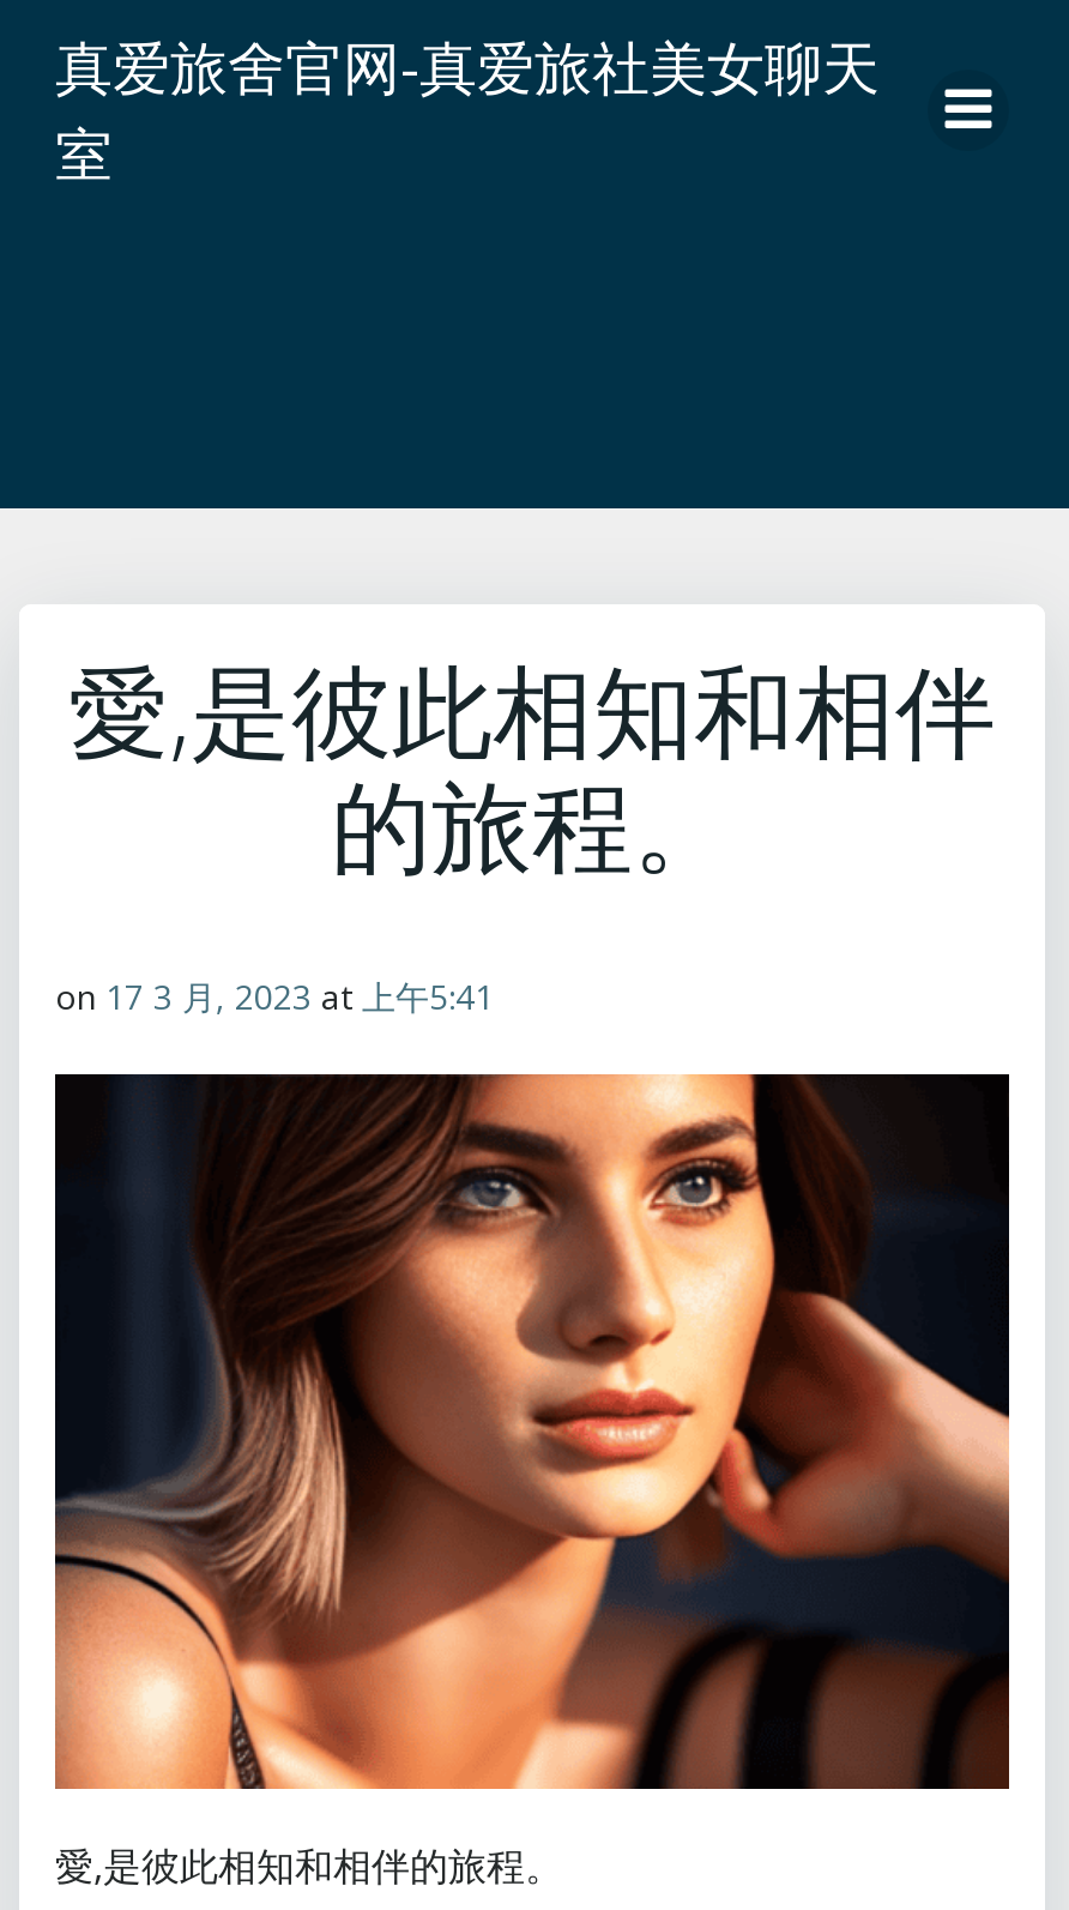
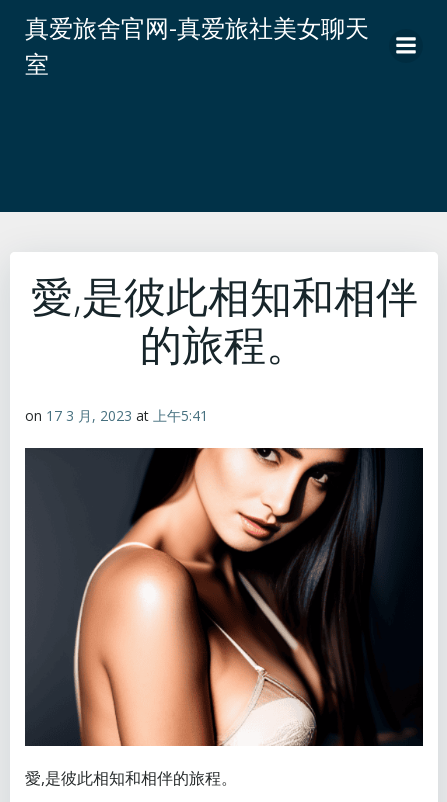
- [image]
+ [image]
